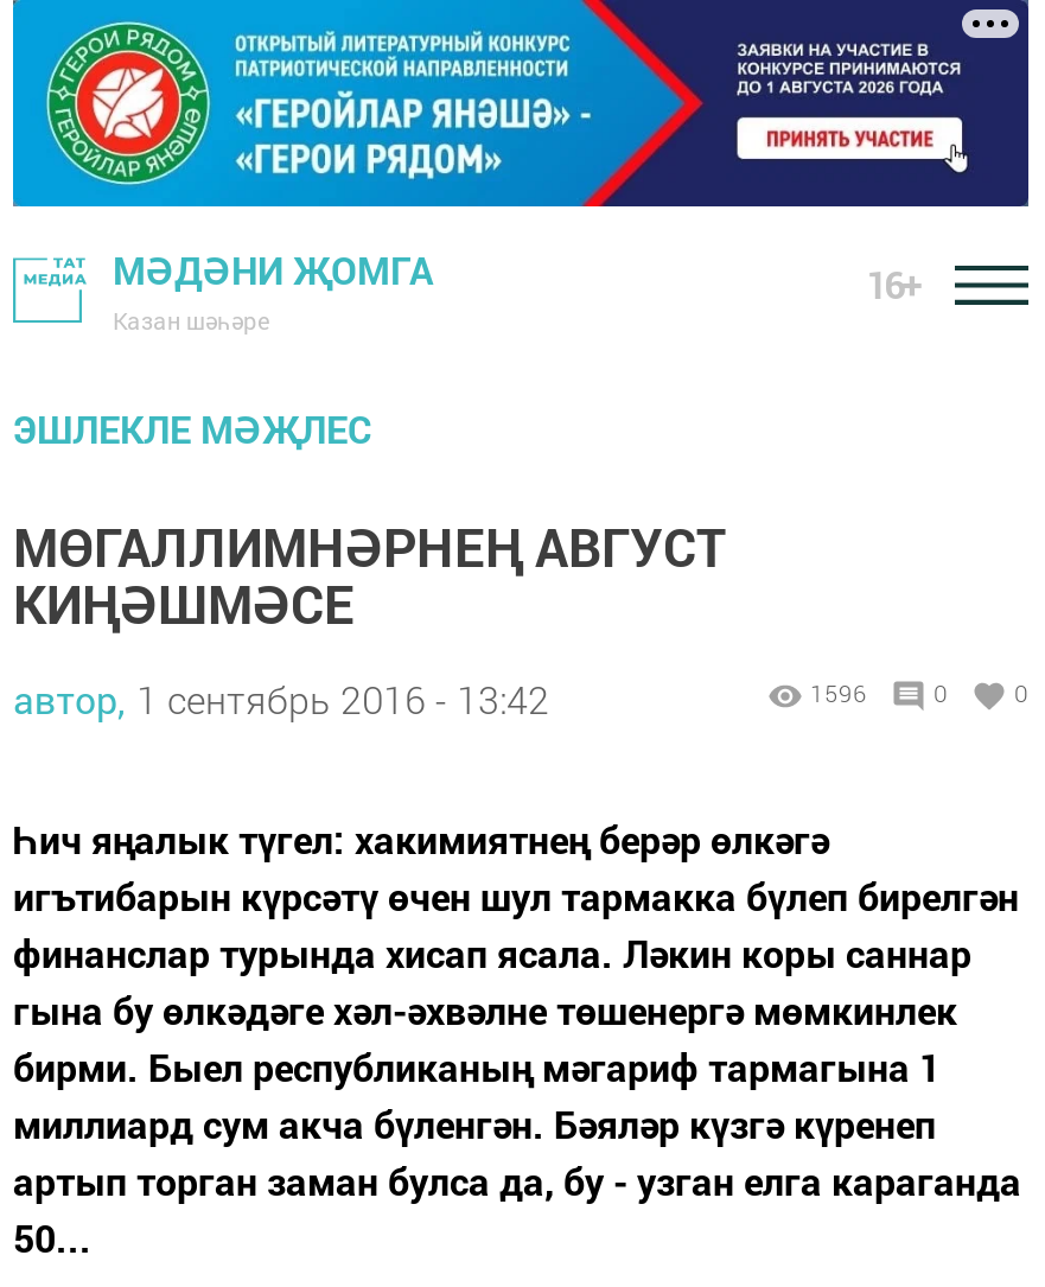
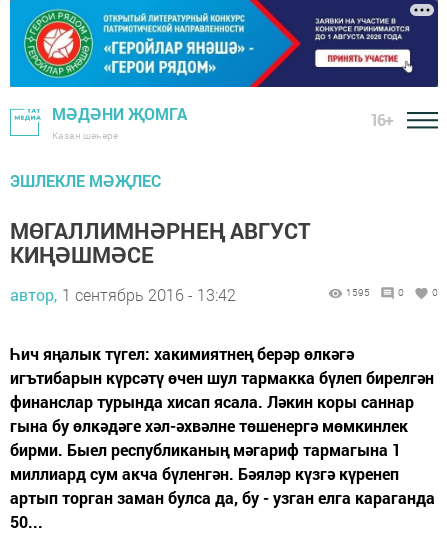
- 1596
+ 1595
